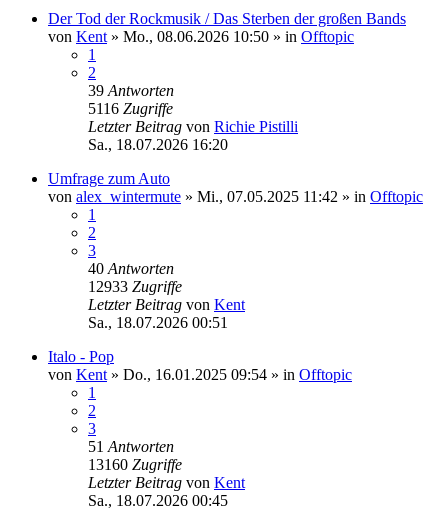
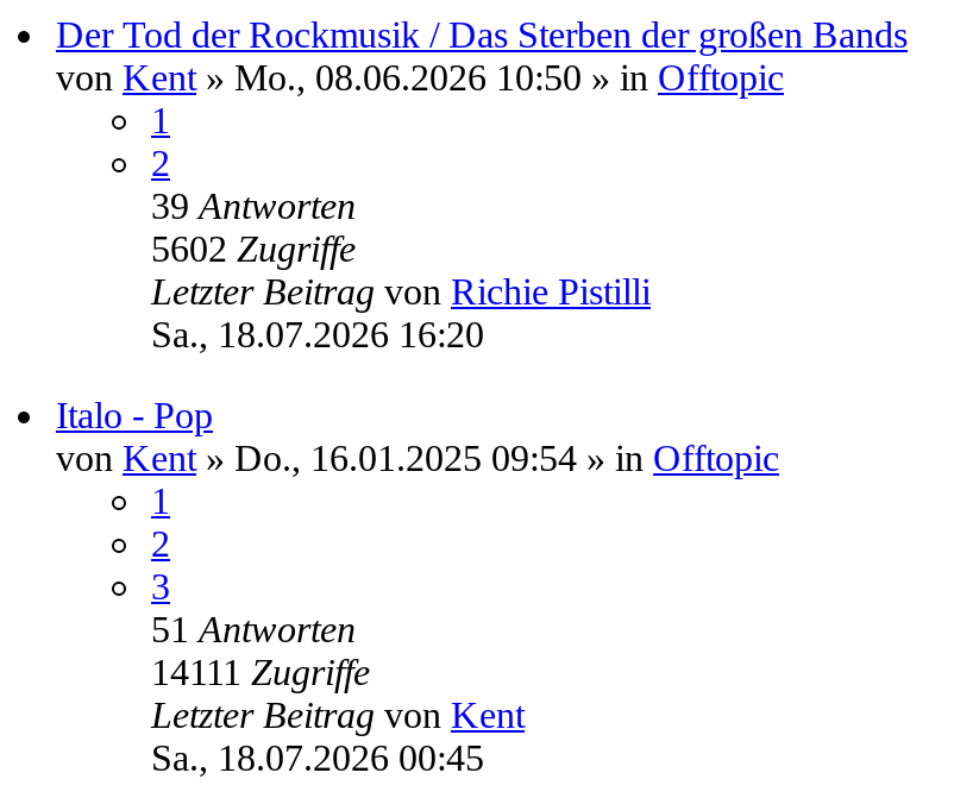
- 5116 Zugriffe
+ 5602 Zugriffe

- Umfrage zum Auto
- von alex_wintermute» Mi., 07.05.2025 11:42» in Offtopic
- 1
- 2
- 3
- 40 Antworten
- 12933 Zugriffe
- Letzter Beitrag von Kent
- Sa., 18.07.2026 00:51

- 13160 Zugriffe
+ 14111 Zugriffe
